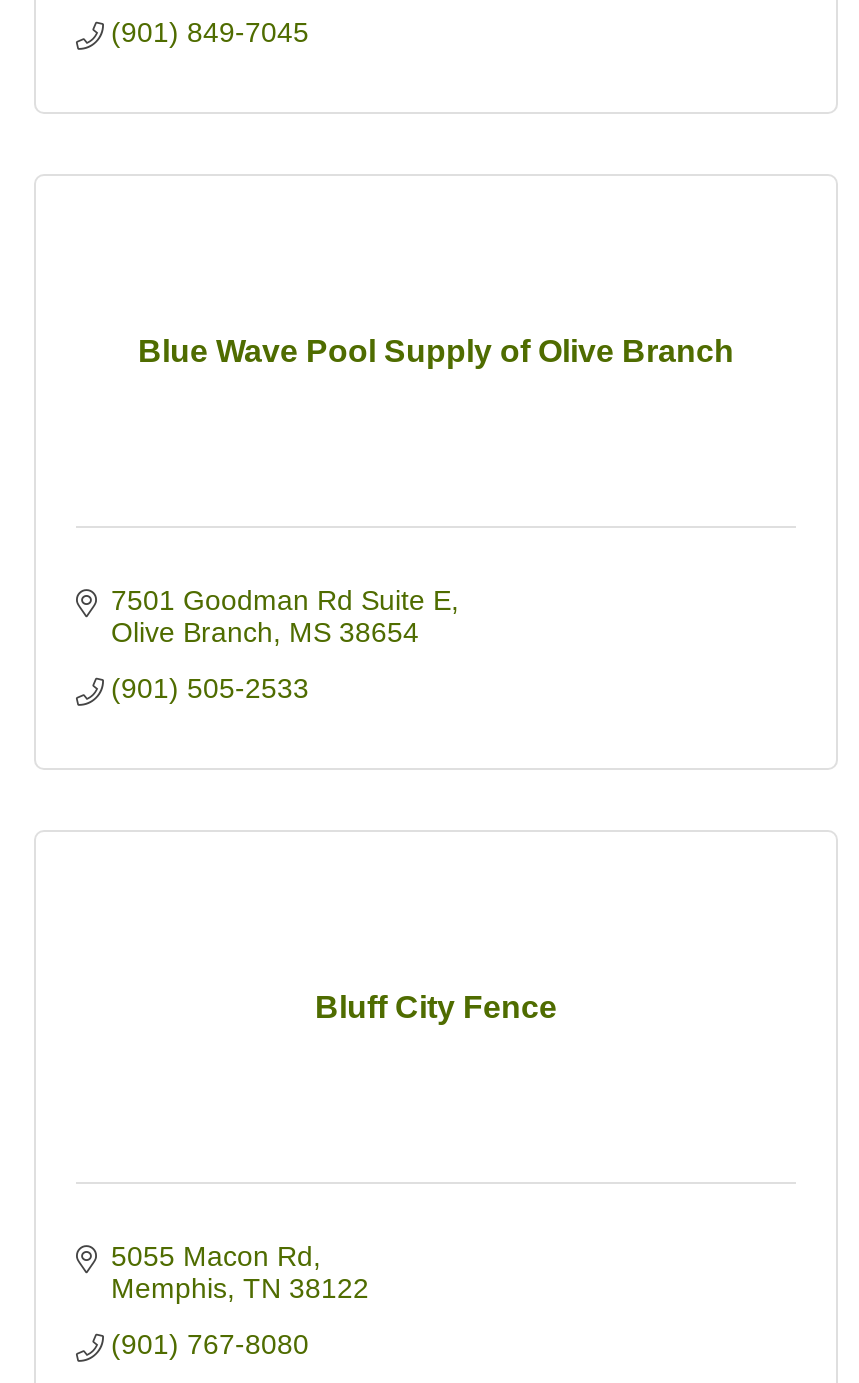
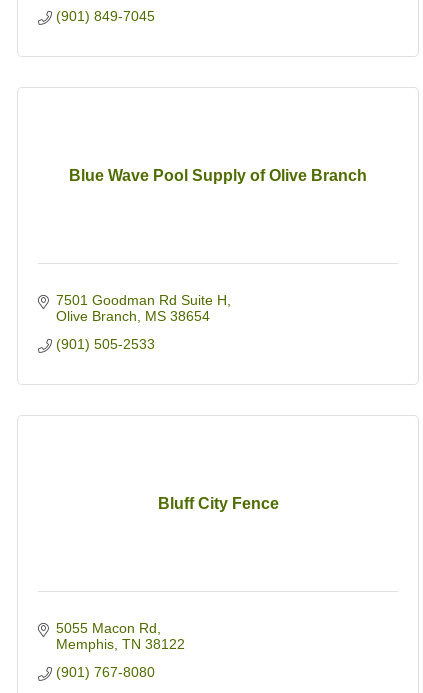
- 7501 Goodman Rd Suite E
+ 7501 Goodman Rd Suite H
